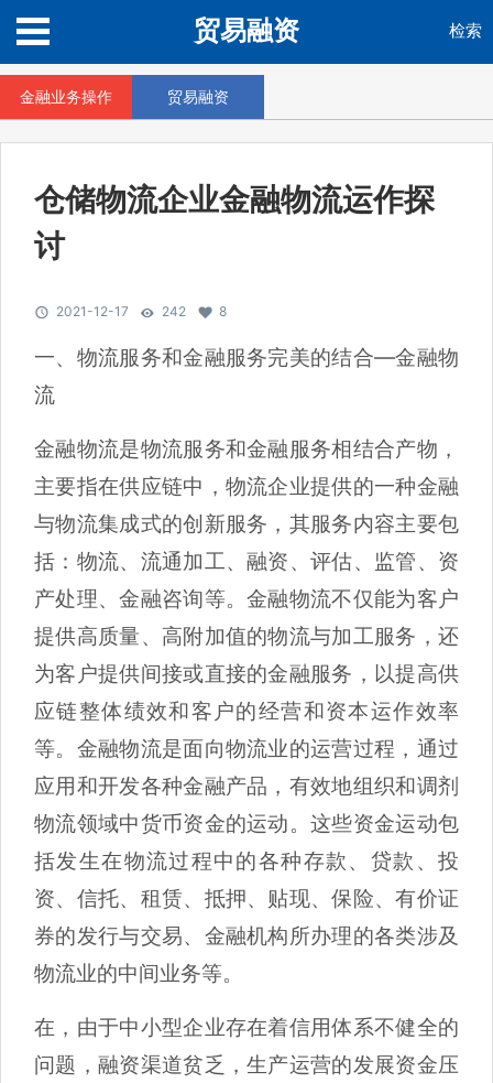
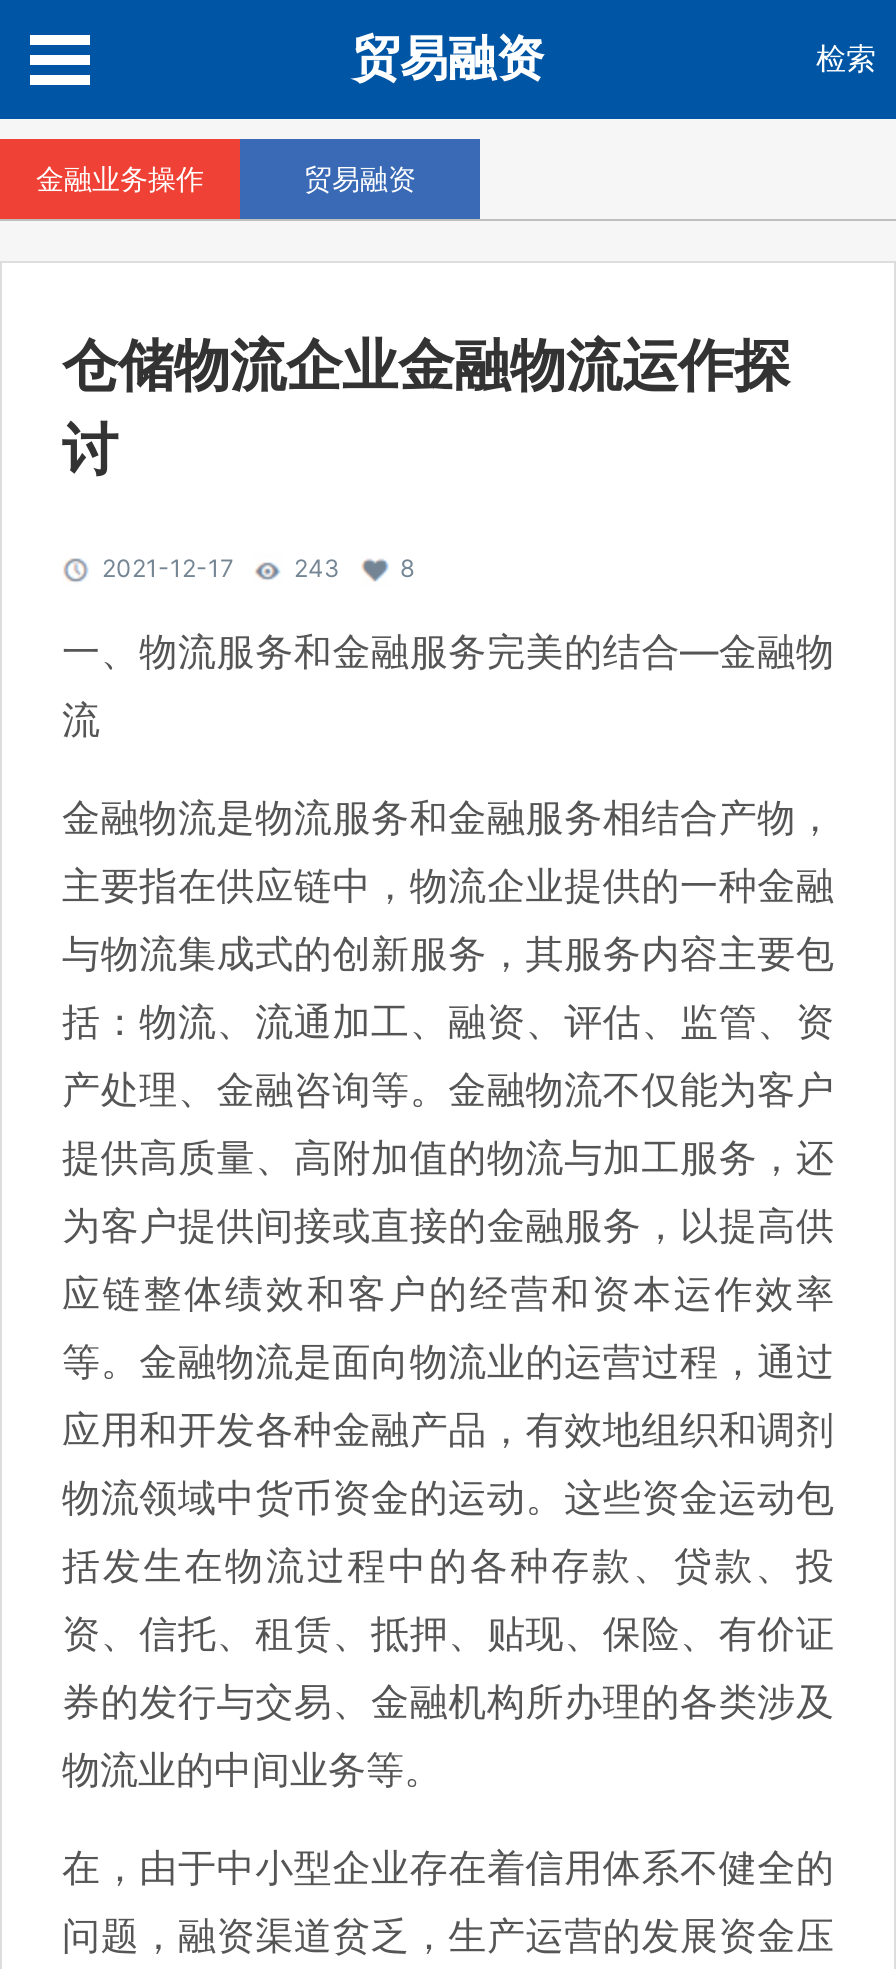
- 2021-12-17 242 8
+ 2021-12-17 243 8
